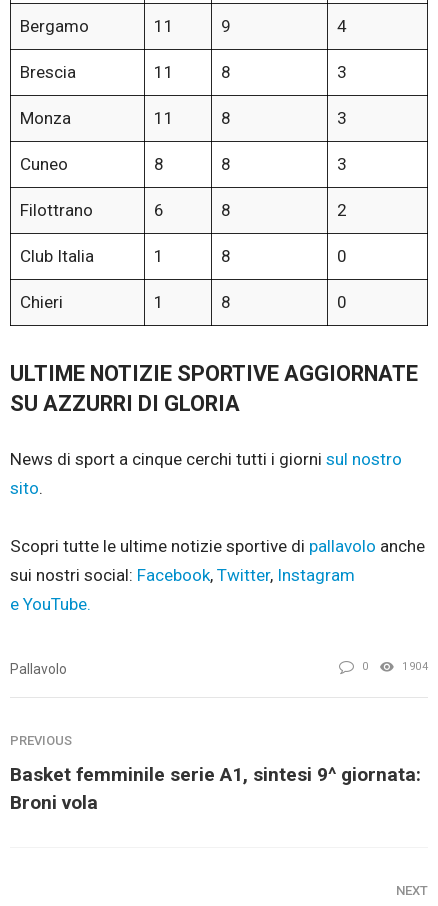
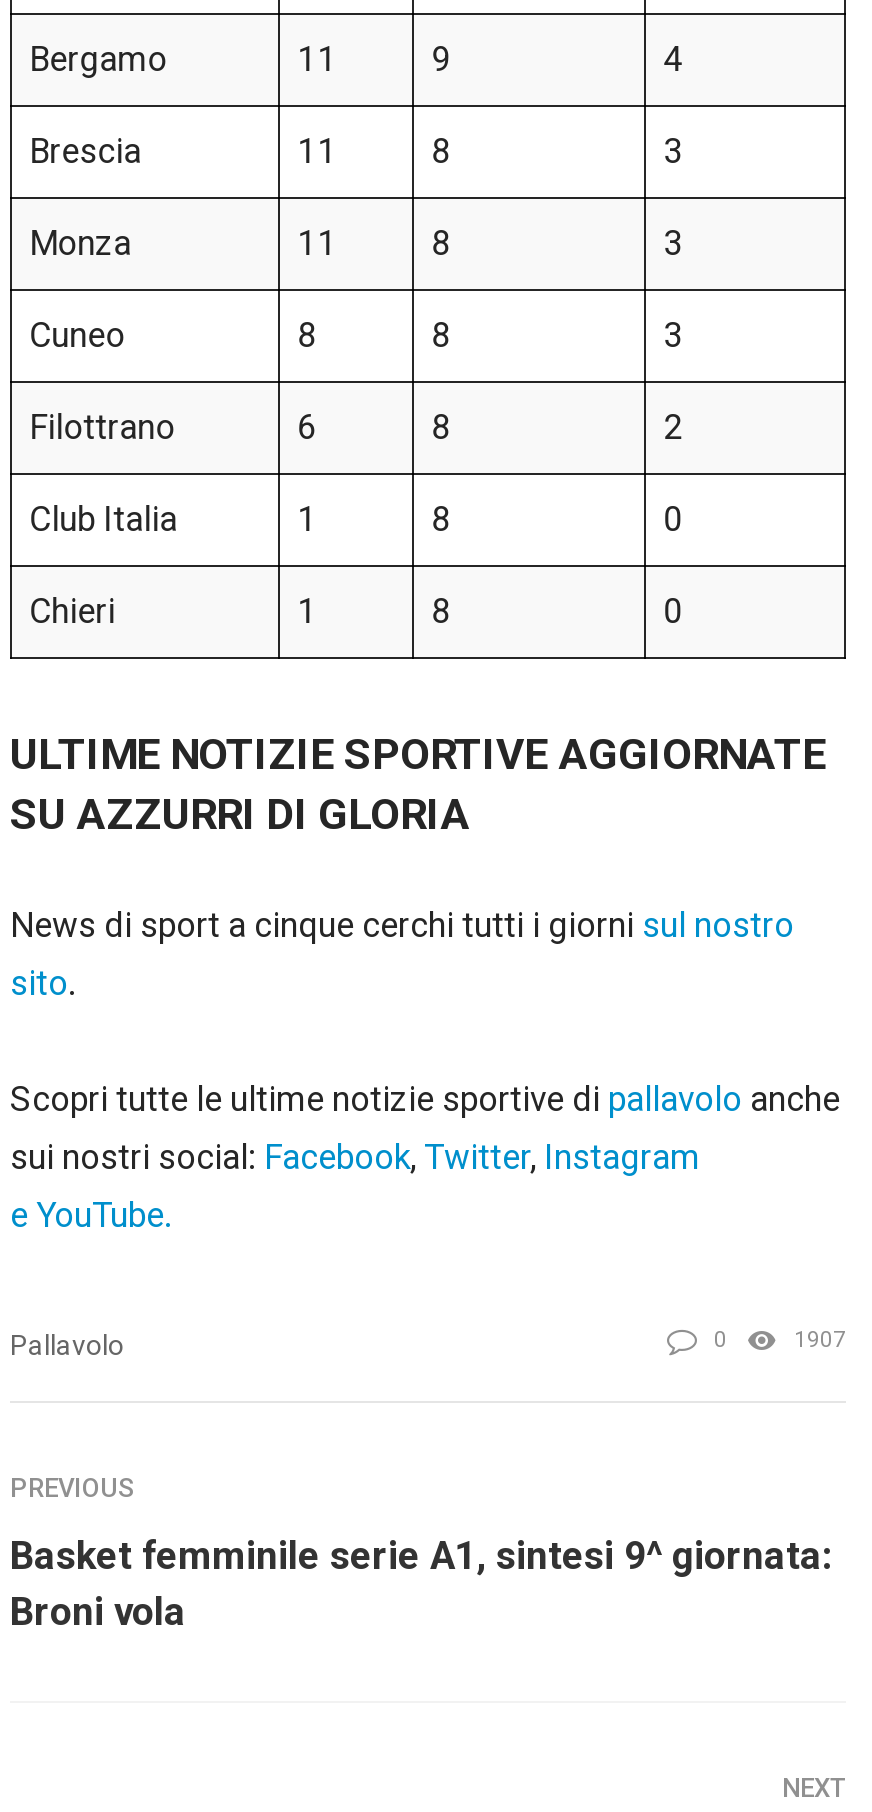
- 1904
+ 1907
